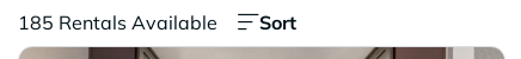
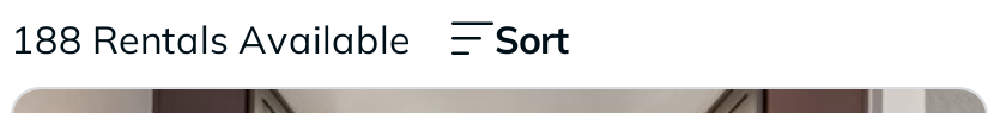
- 185 Rentals Available
+ 188 Rentals Available
